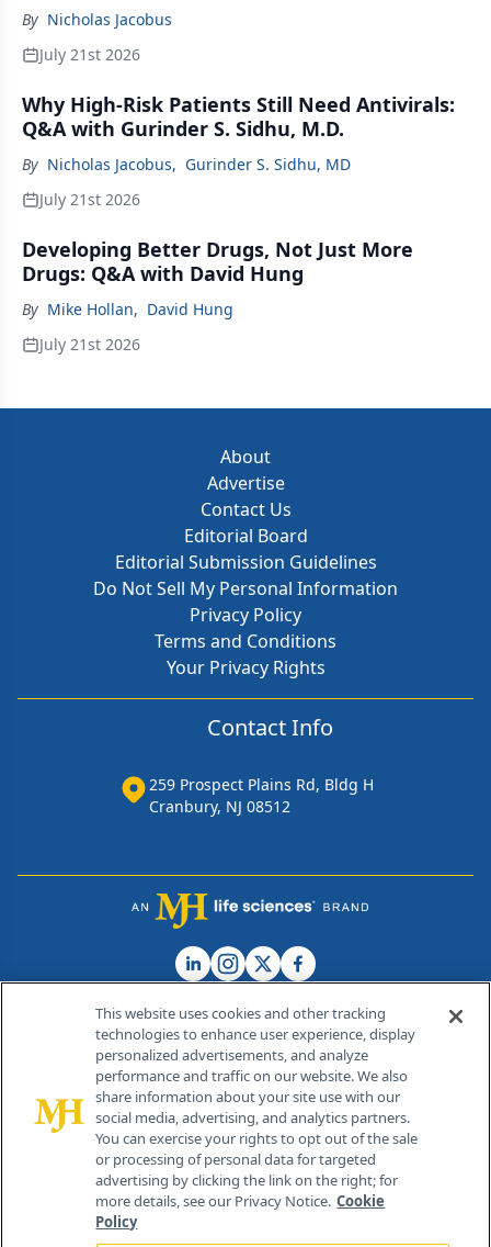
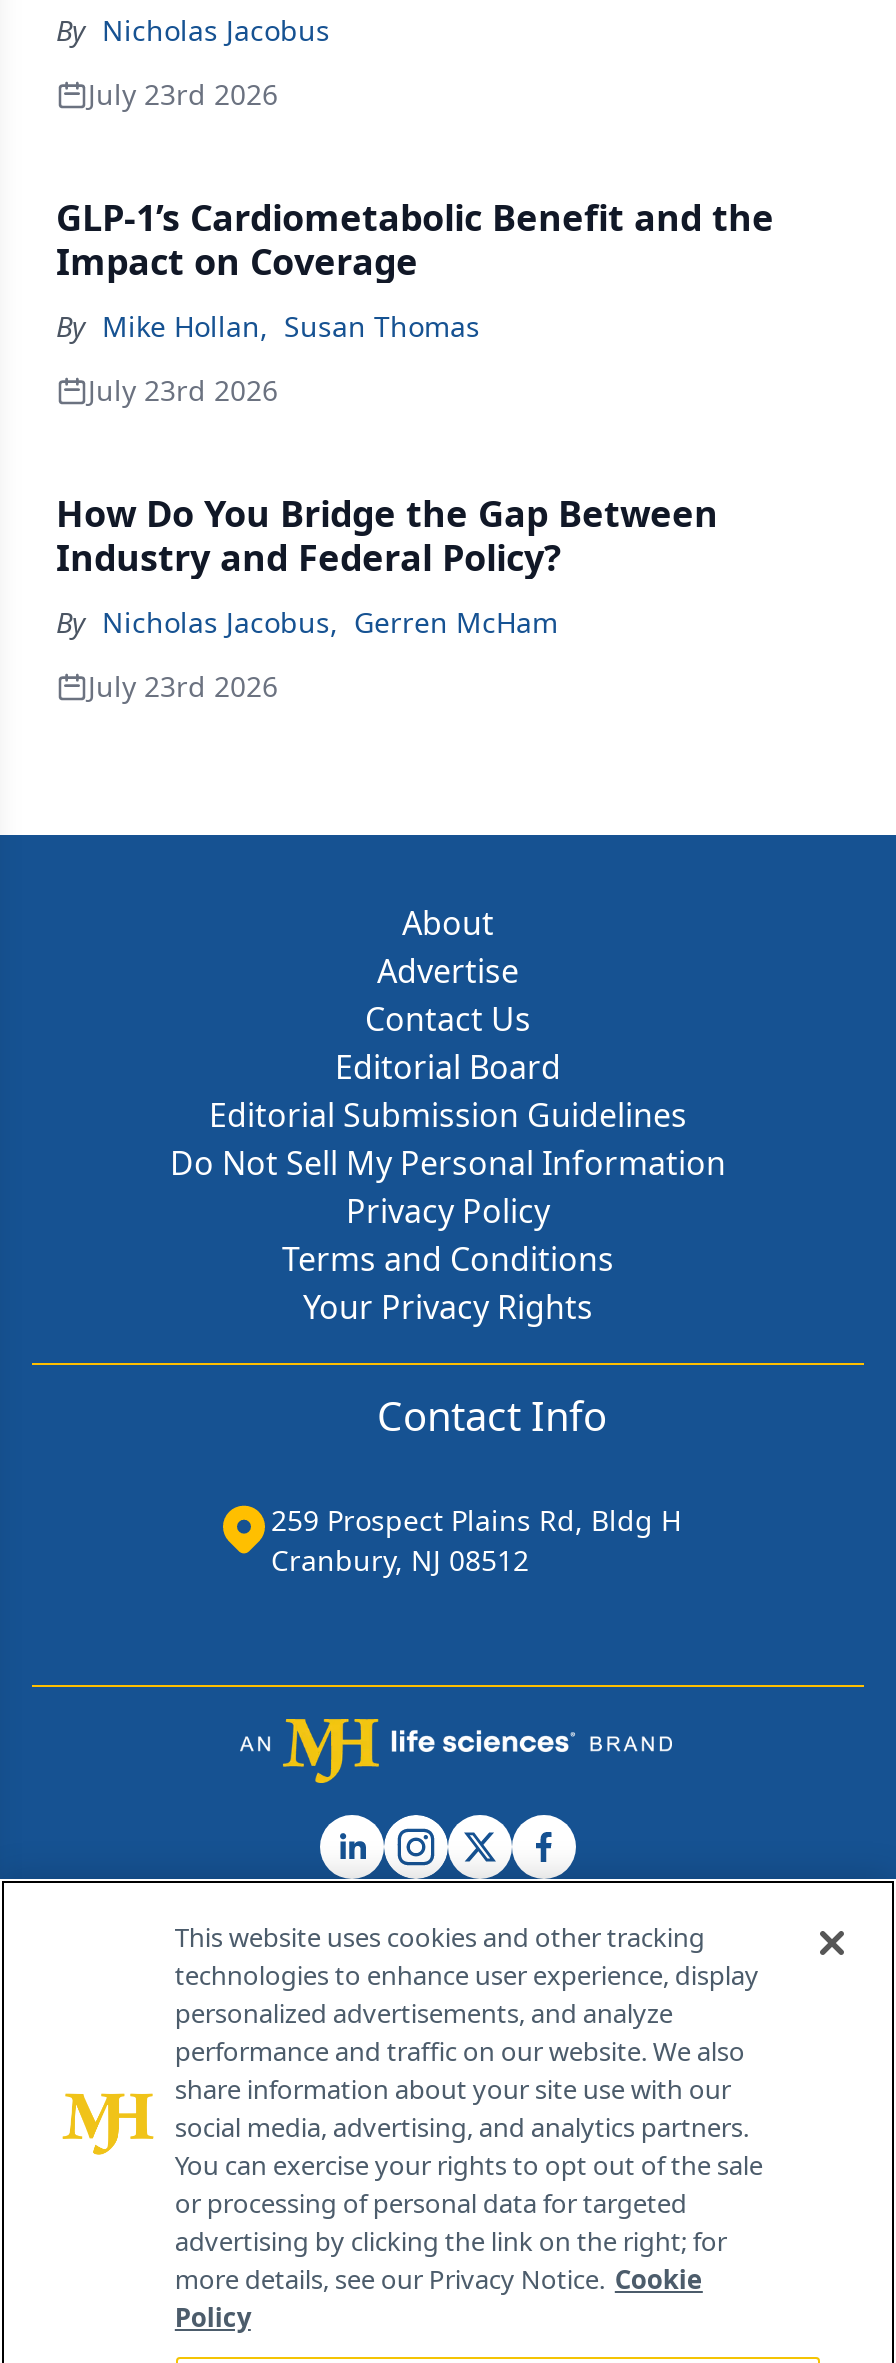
- July 21st 2026
+ July 23rd 2026

- Why High-Risk Patients Still Need Antivirals:
- Q&A with Gurinder S. Sidhu, M.D.
+ GLP-1’s Cardiometabolic Benefit and the
+ Impact on Coverage

- By Nicholas Jacobus, Gurinder S. Sidhu, MD
+ By Mike Hollan, Susan Thomas

- July 21st 2026
+ July 23rd 2026

- Developing Better Drugs, Not Just More
- Drugs: Q&A with David Hung
+ How Do You Bridge the Gap Between
+ Industry and Federal Policy?

- By Mike Hollan, David Hung
+ By Nicholas Jacobus, Gerren McHam

- July 21st 2026
+ July 23rd 2026
